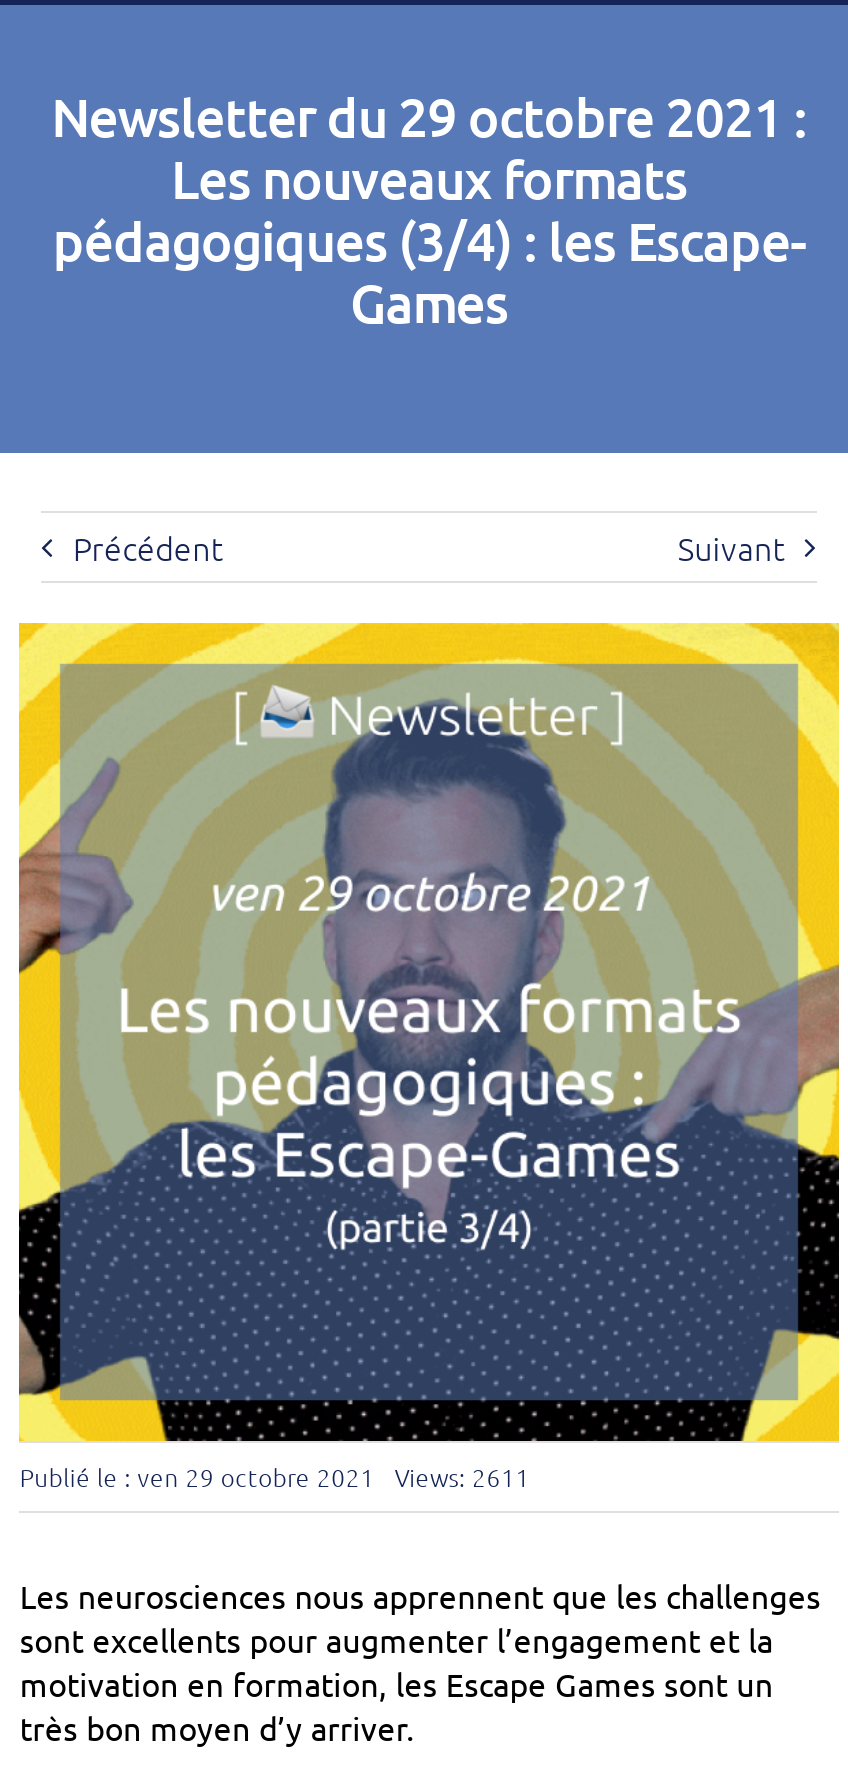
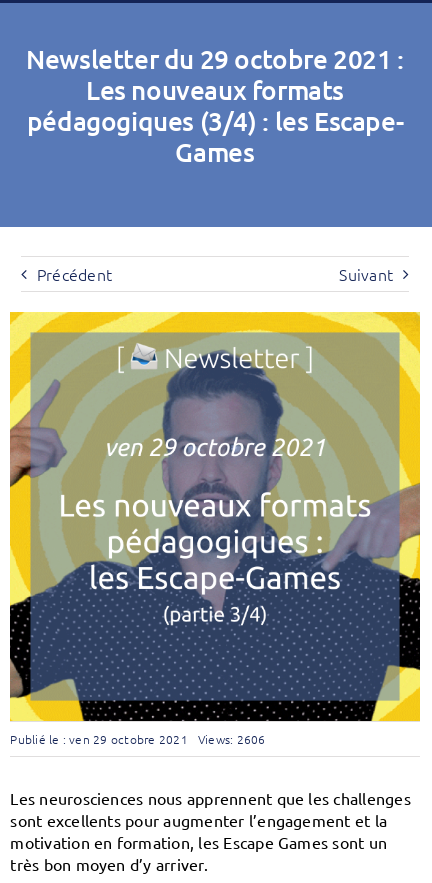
- Publié le : ven 29 octobre 2021 Views: 2611
+ Publié le : ven 29 octobre 2021 Views: 2606
